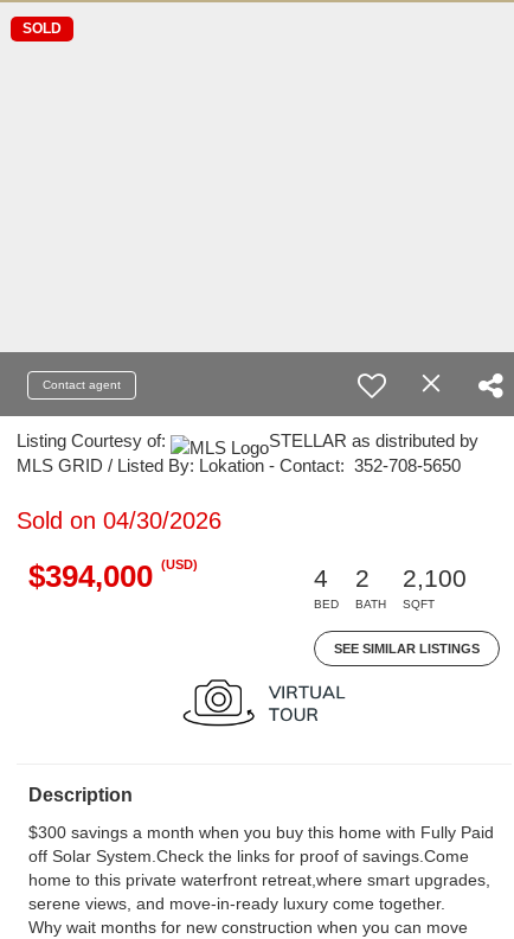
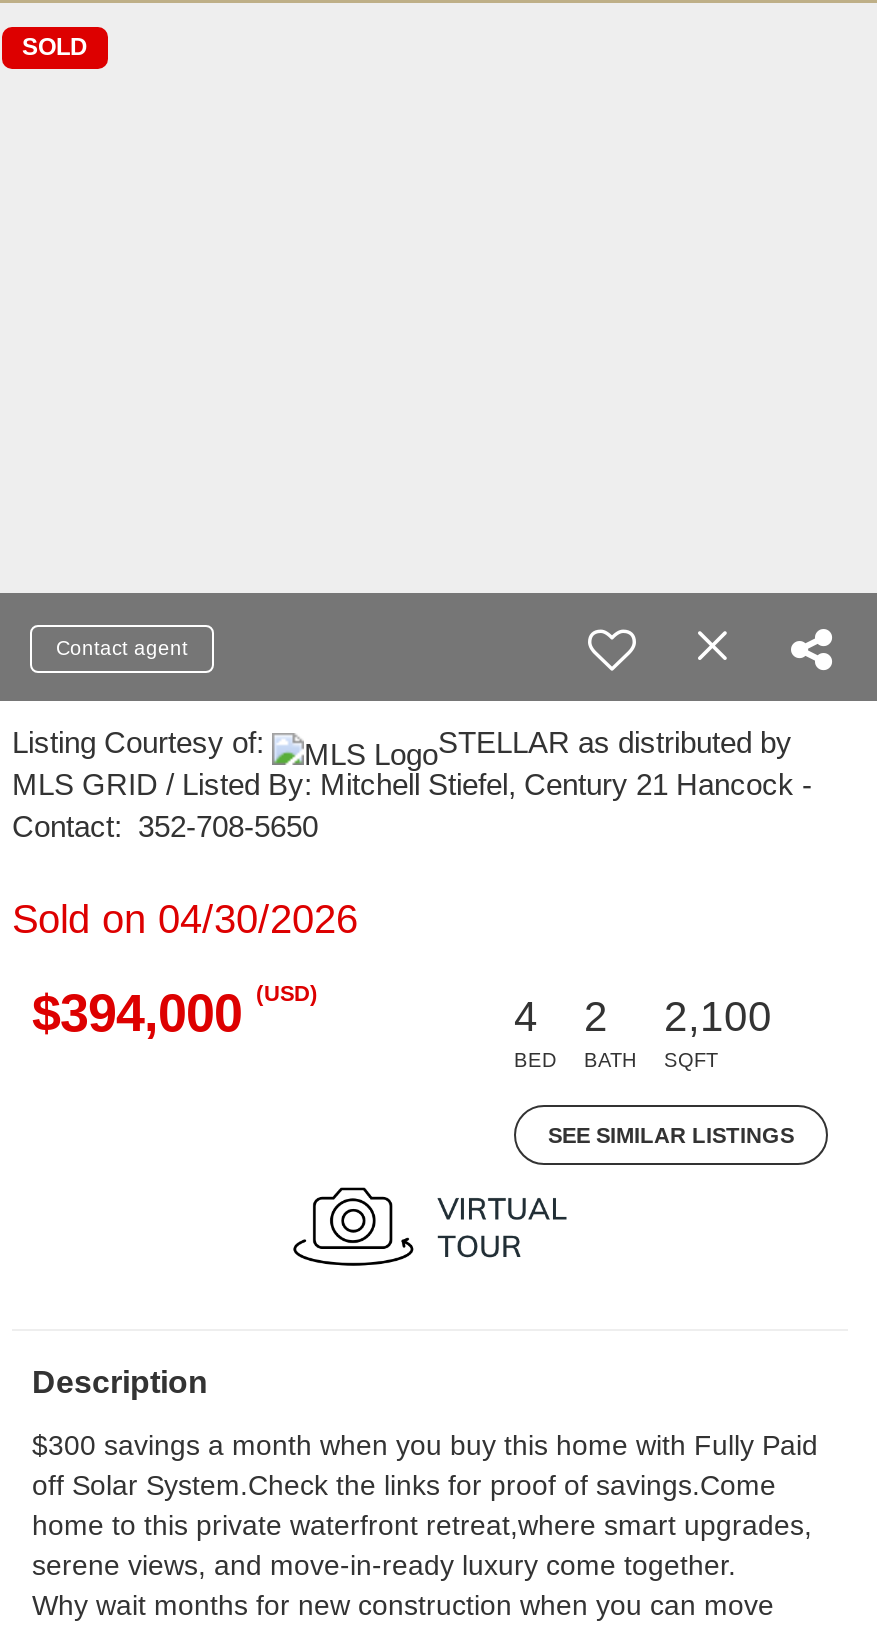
- MLS GRID / Listed By: Lokation - Contact: 352-708-5650
+ MLS GRID / Listed By: Mitchell Stiefel, Century 21 Hancock -
+ Contact: 352-708-5650
